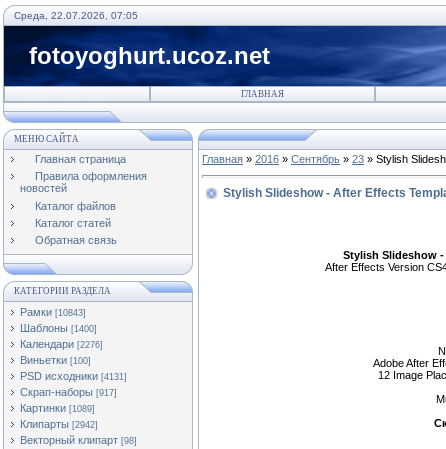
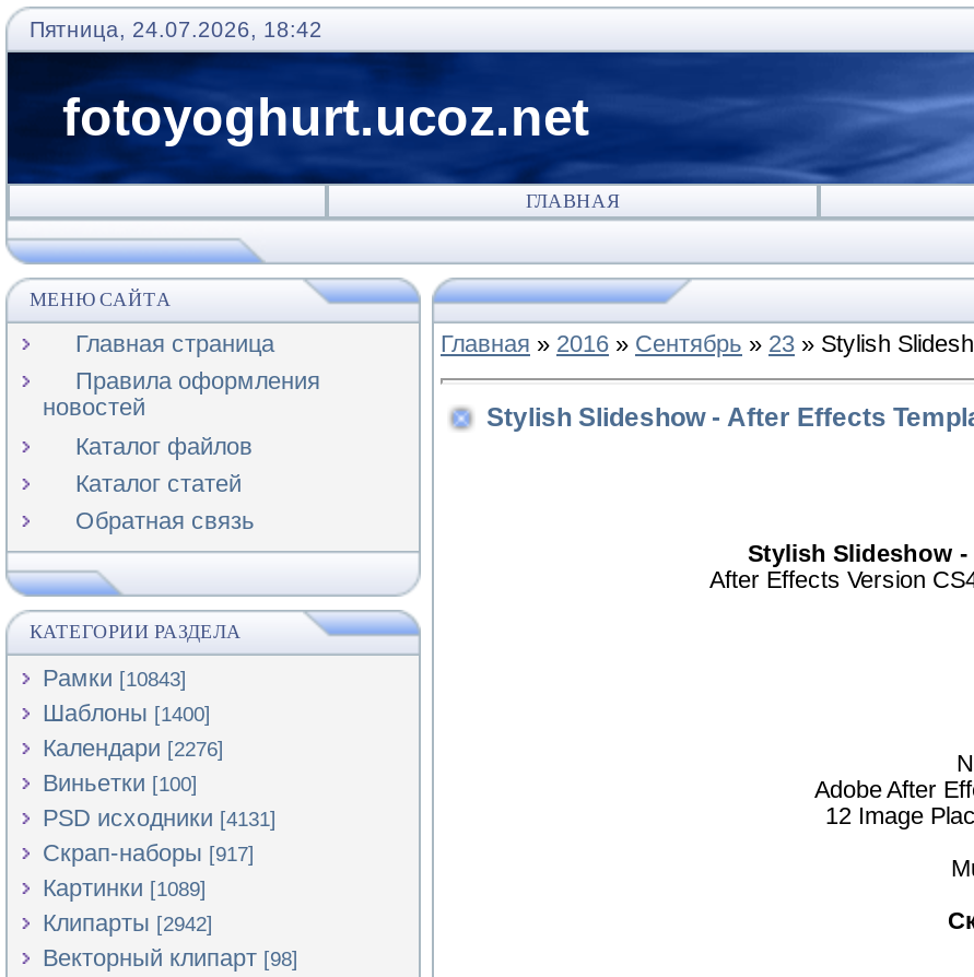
- Среда, 22.07.2026, 07:05
+ Пятница, 24.07.2026, 18:42
